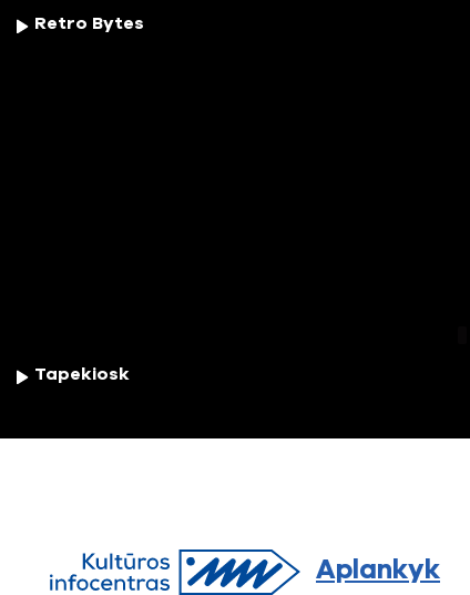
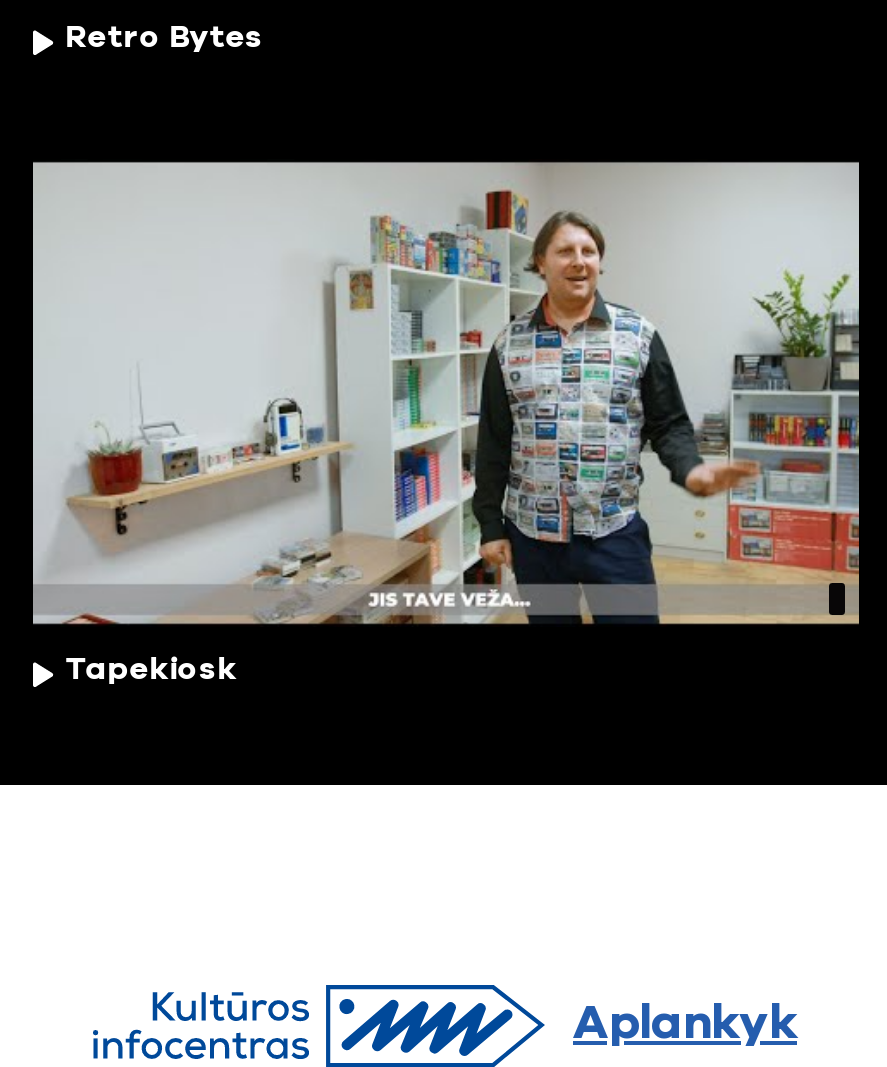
+ [image]
